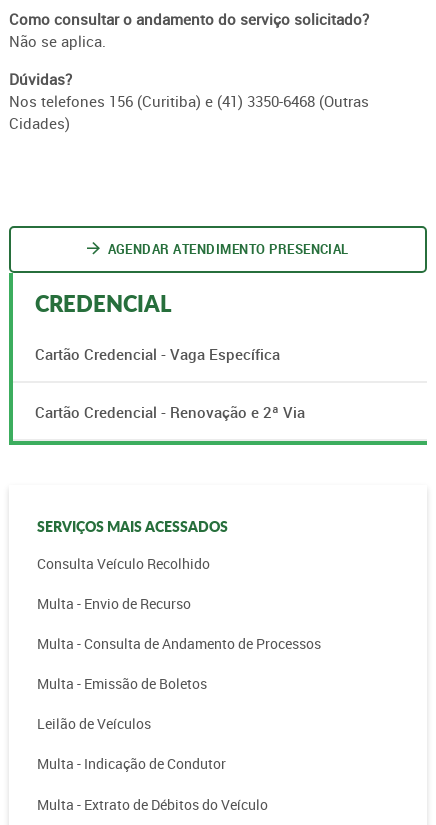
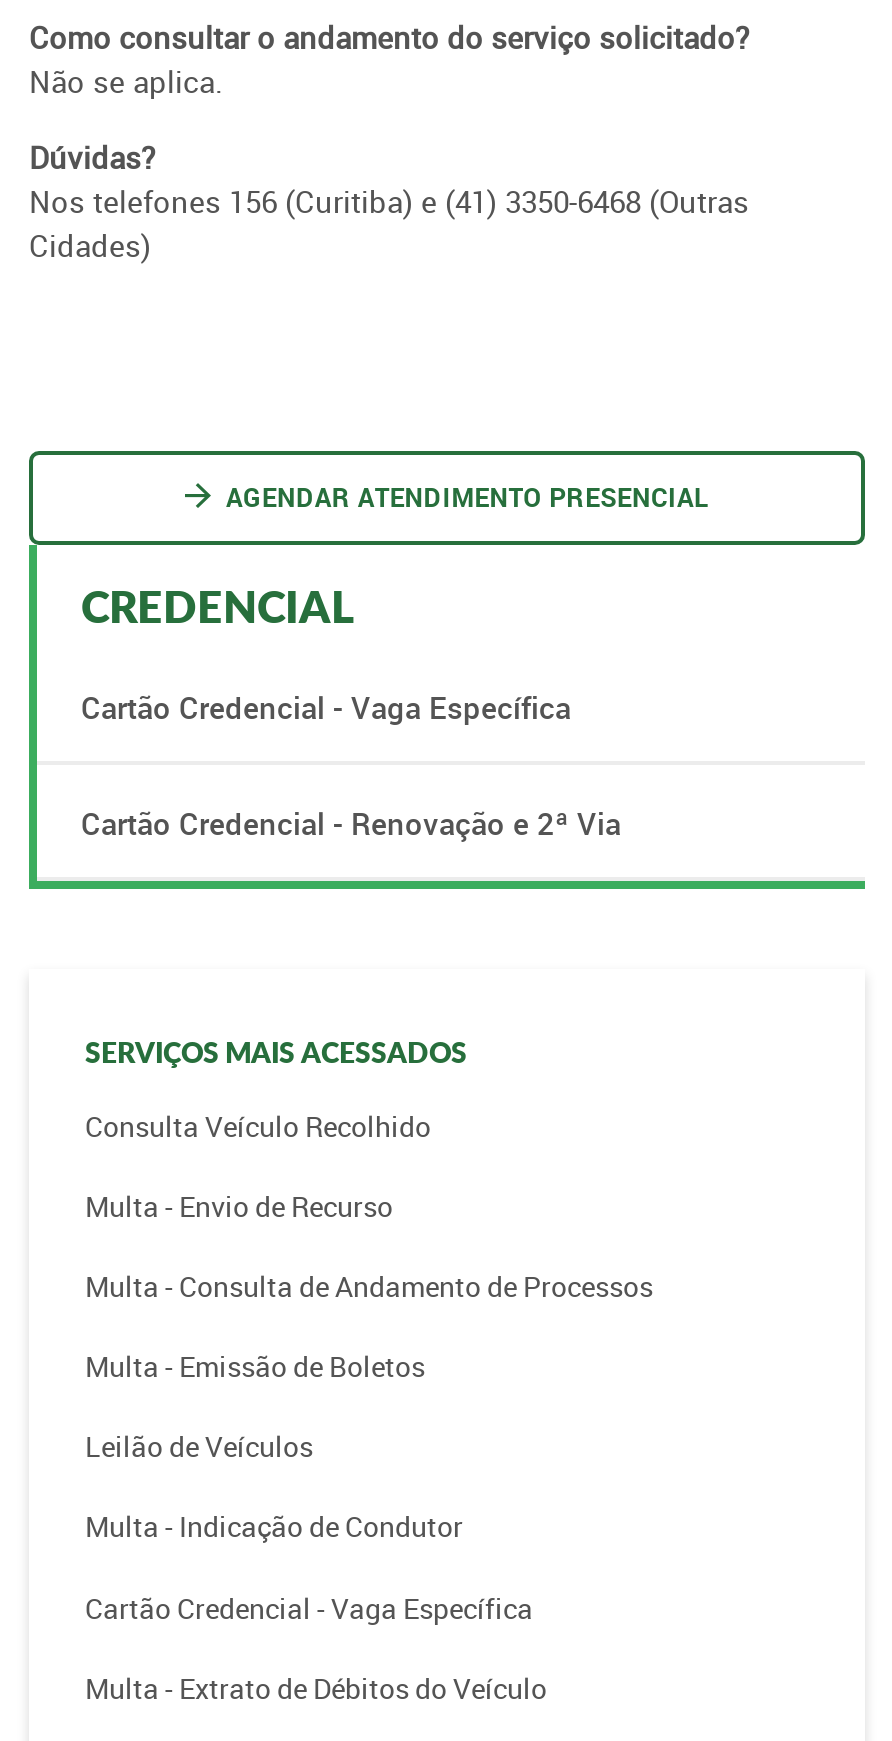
+ Cartão Credencial - Vaga Específica
